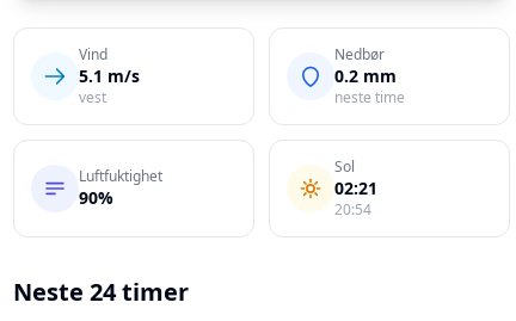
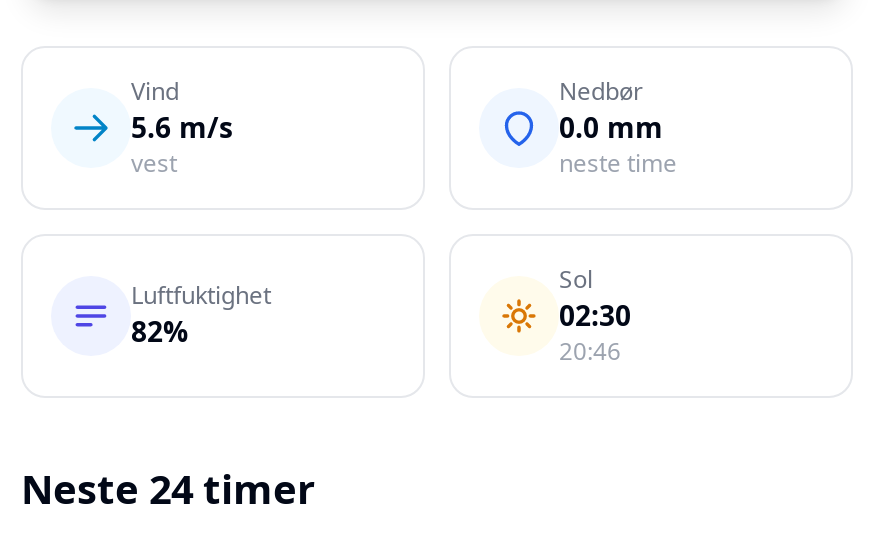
- 5.1 m/s
+ 5.6 m/s

- 0.2 mm
+ 0.0 mm

- 02:21
+ 02:30

- 90%
+ 82%

- 20:54
+ 20:46
